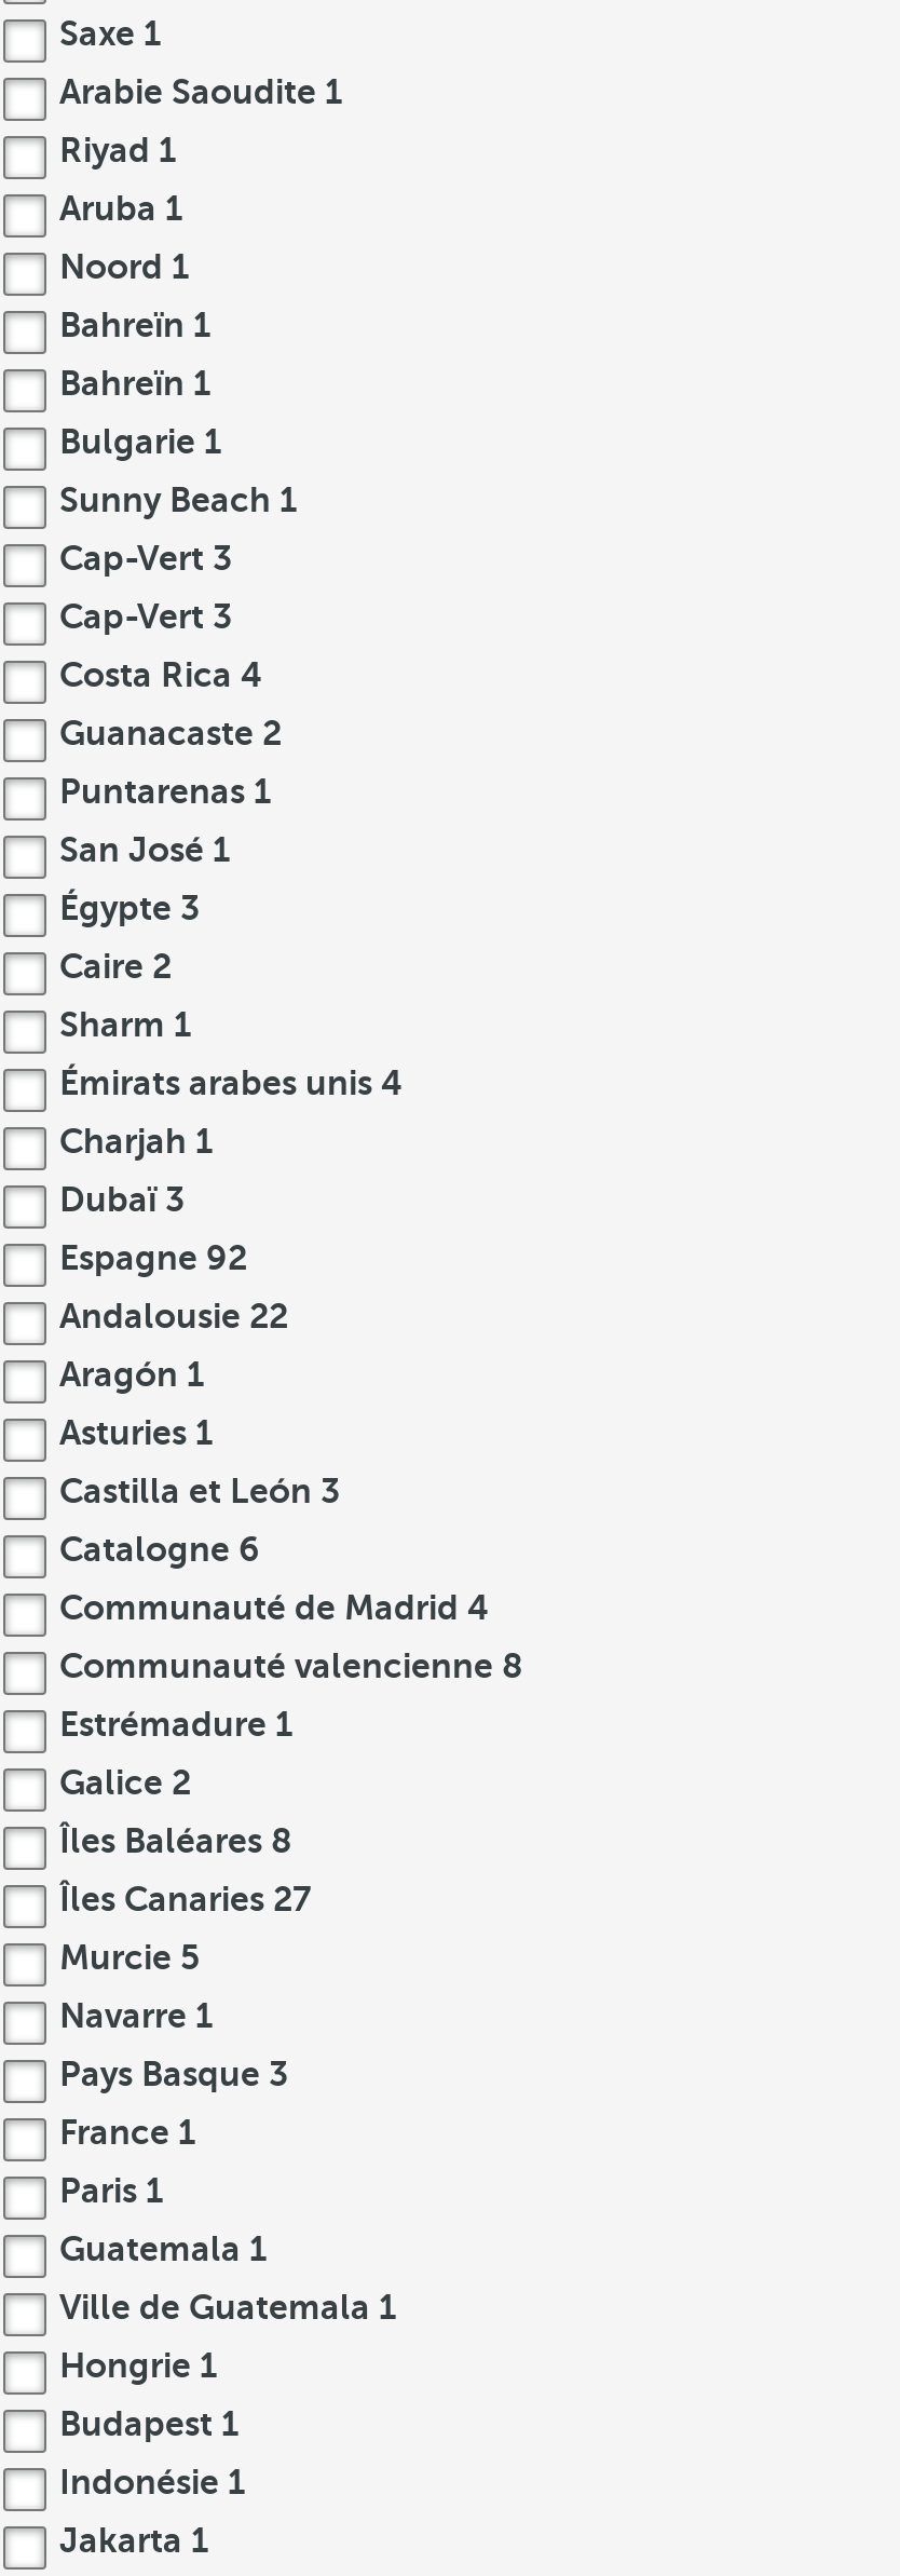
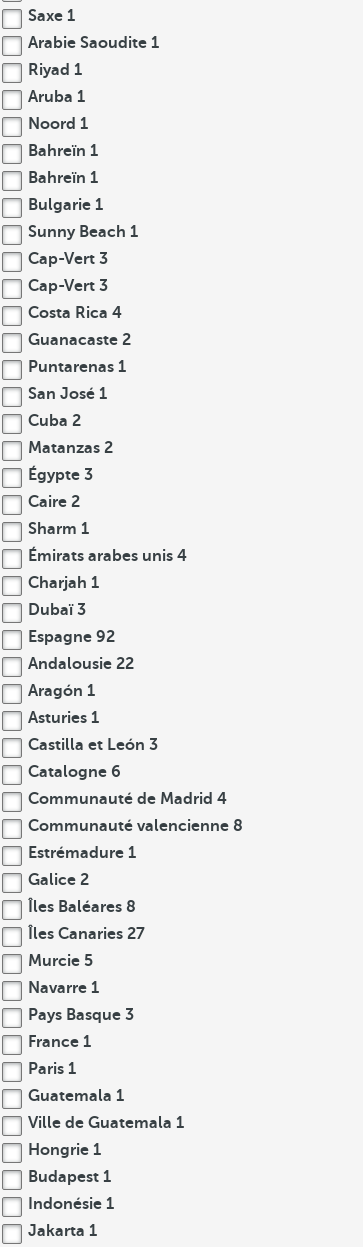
+ Cuba 2
+ Matanzas 2
